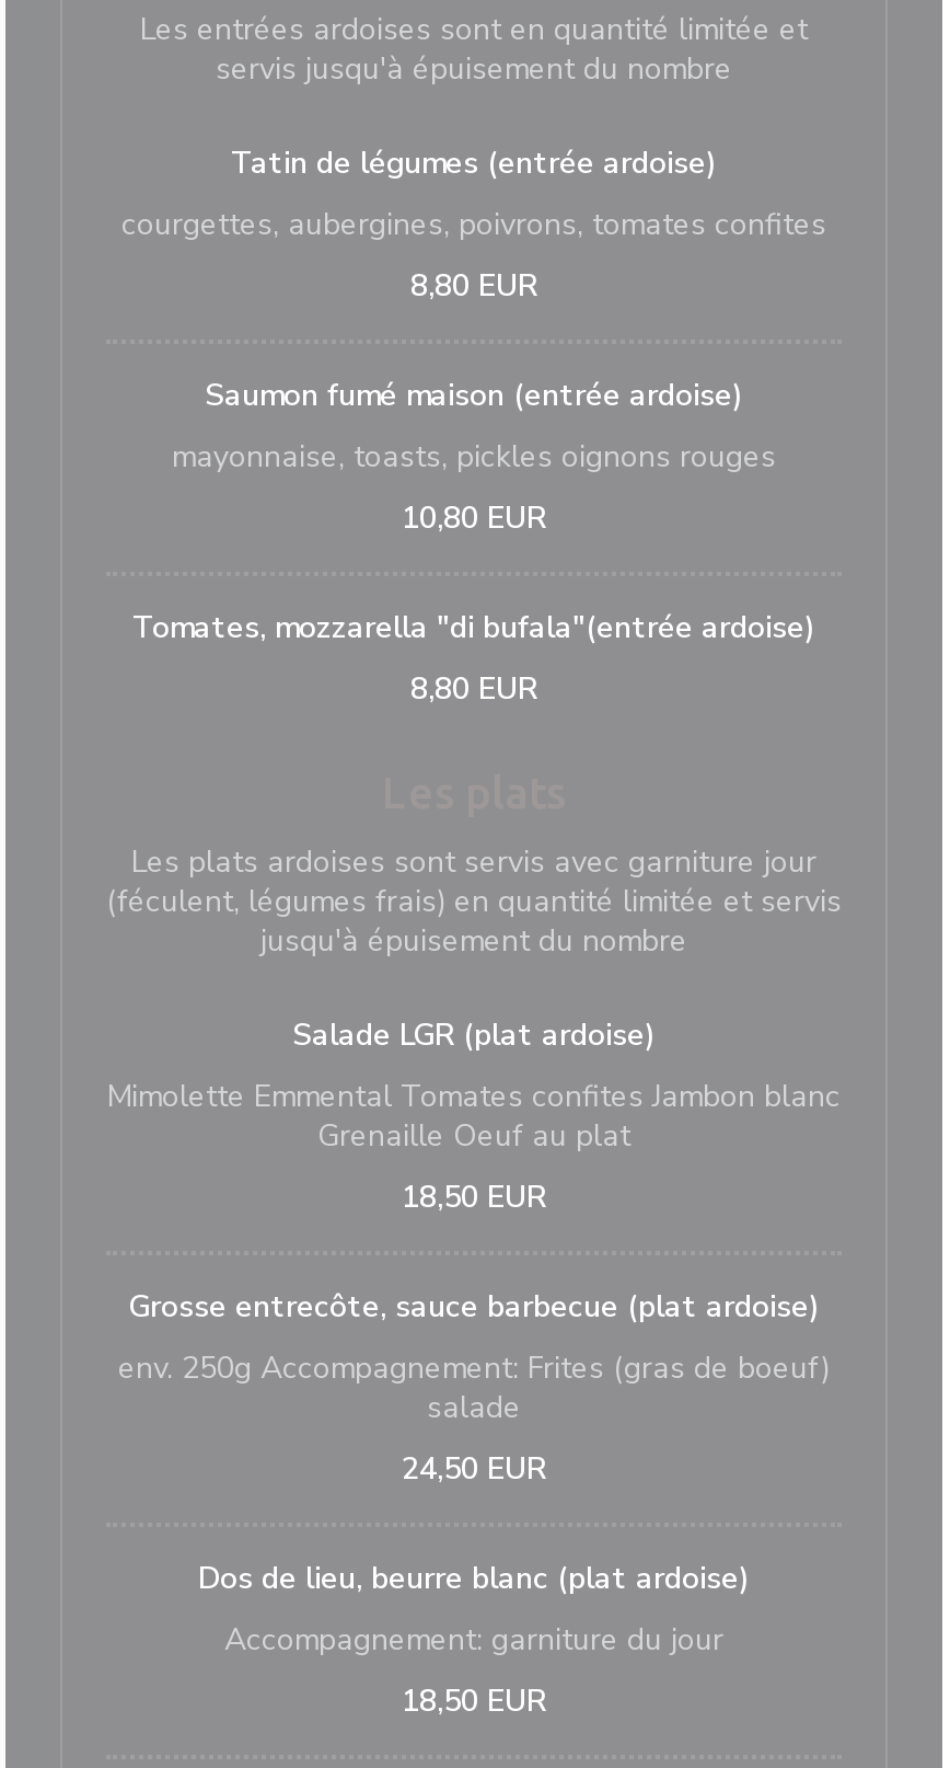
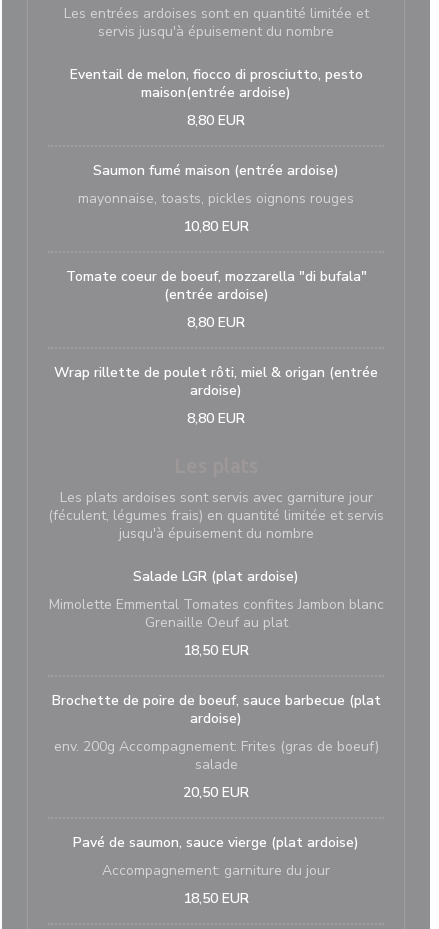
- Tatin de légumes (entrée ardoise)
- courgettes, aubergines, poivrons, tomates confites
+ Eventail de melon, fiocco di prosciutto, pesto
+ maison(entrée ardoise)

- Tomates, mozzarella "di bufala"(entrée ardoise)
+ Tomate coeur de boeuf, mozzarella "di bufala"
+ (entrée ardoise)
+ 8,80 EUR
+ Wrap rillette de poulet rôti, miel & origan (entrée
+ ardoise)

- Grosse entrecôte, sauce barbecue (plat ardoise)
+ Brochette de poire de boeuf, sauce barbecue (plat
+ ardoise)

- env. 250g Accompagnement: Frites (gras de boeuf)
+ env. 200g Accompagnement: Frites (gras de boeuf)

- 24,50 EUR
+ 20,50 EUR

- Dos de lieu, beurre blanc (plat ardoise)
+ Pavé de saumon, sauce vierge (plat ardoise)
